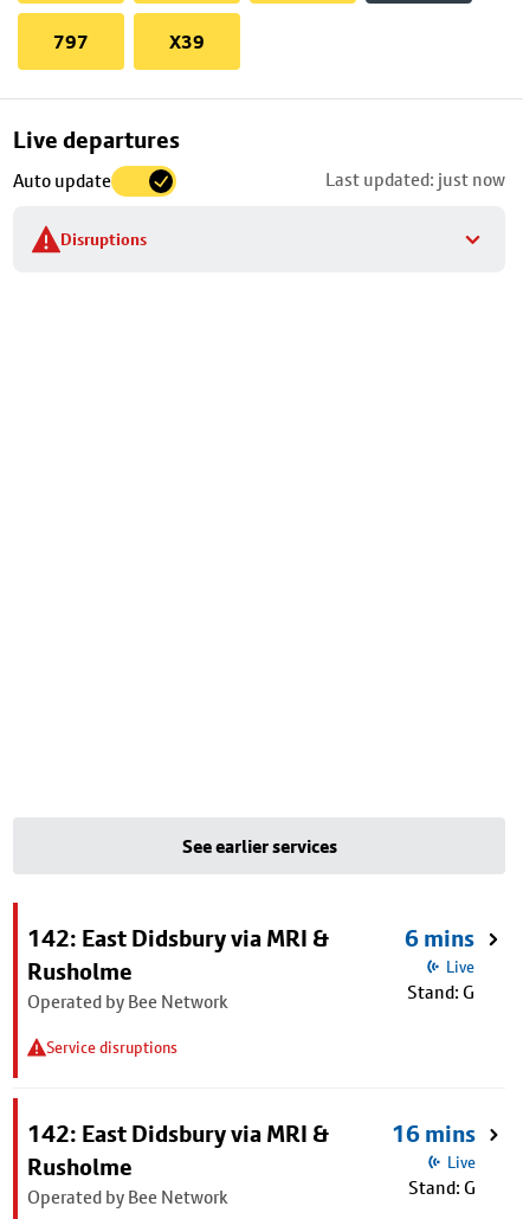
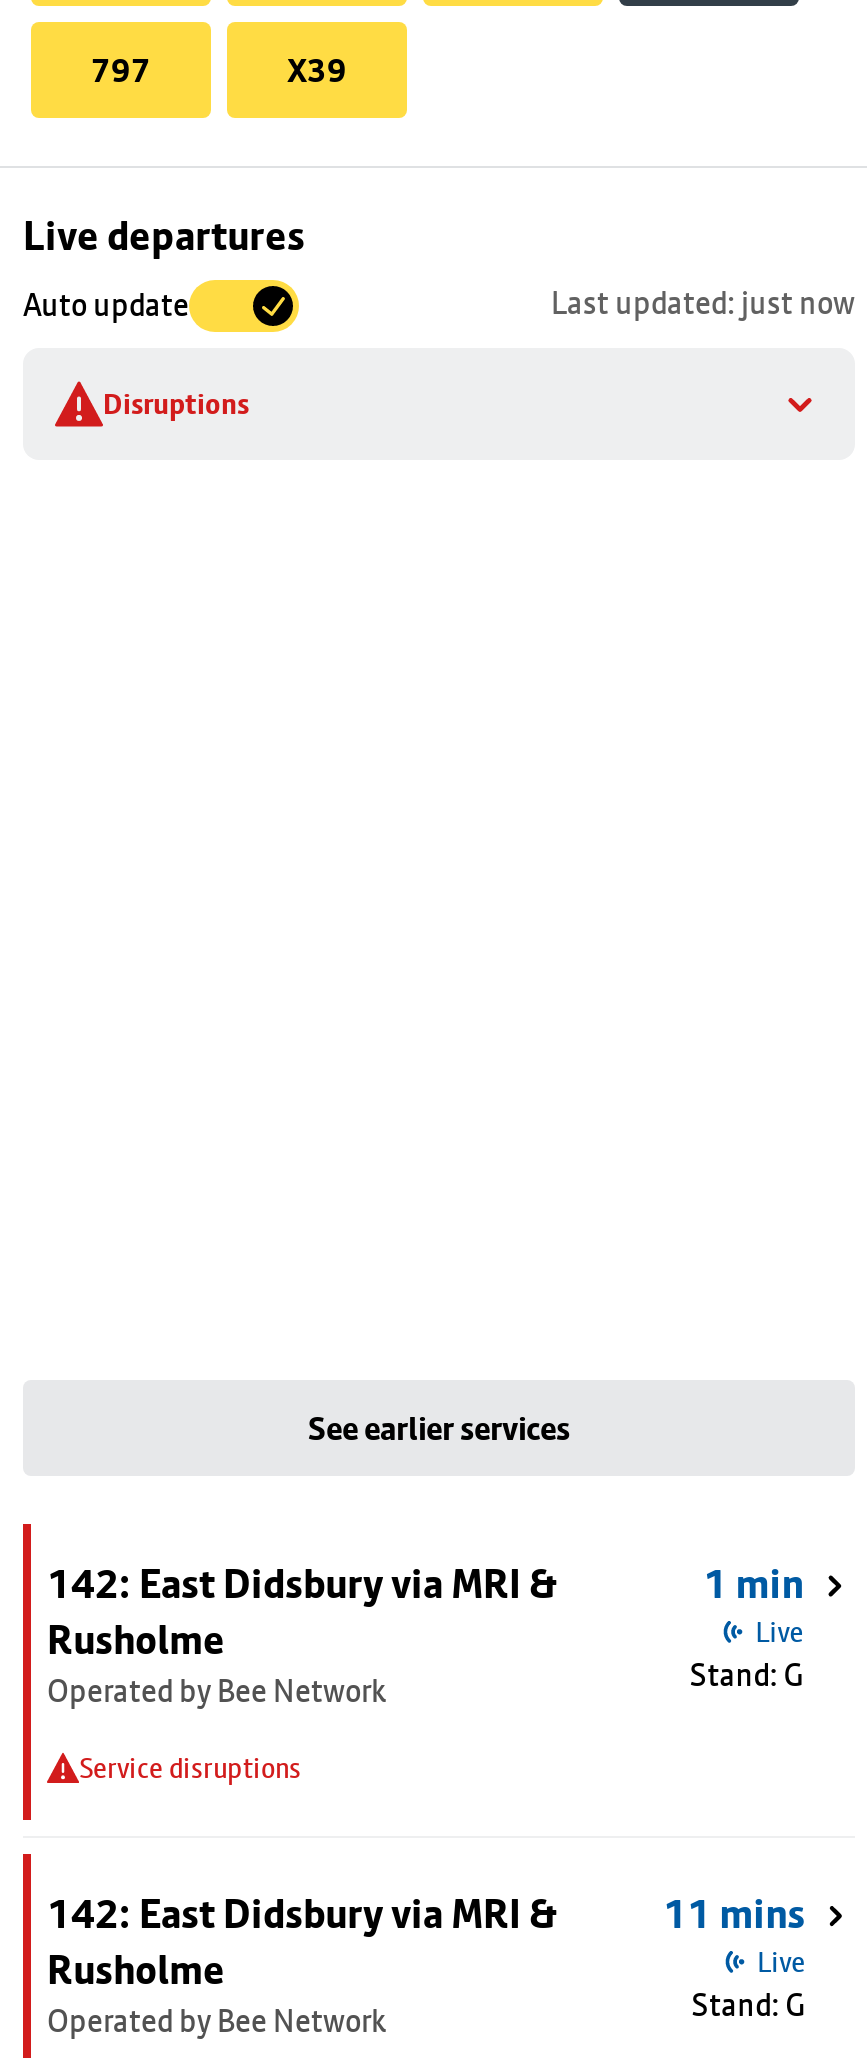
- 6 mins
+ 1 min

- 16 mins
+ 11 mins
